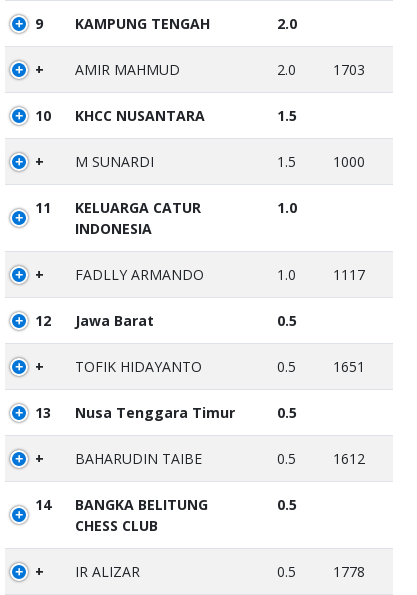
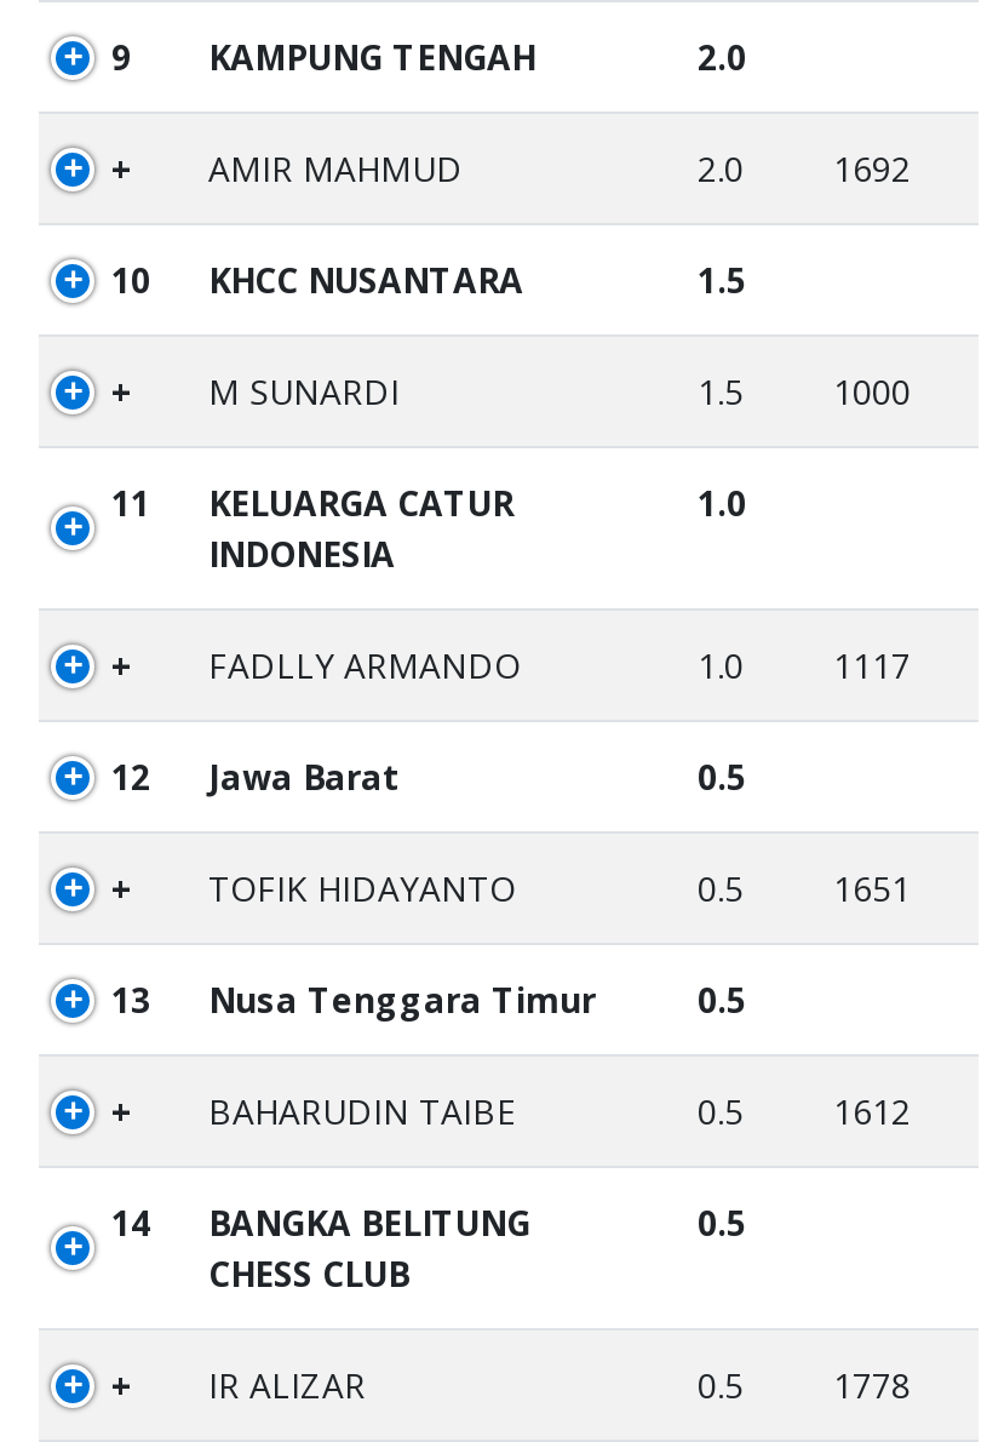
- 2.0 1703
+ 2.0 1692
